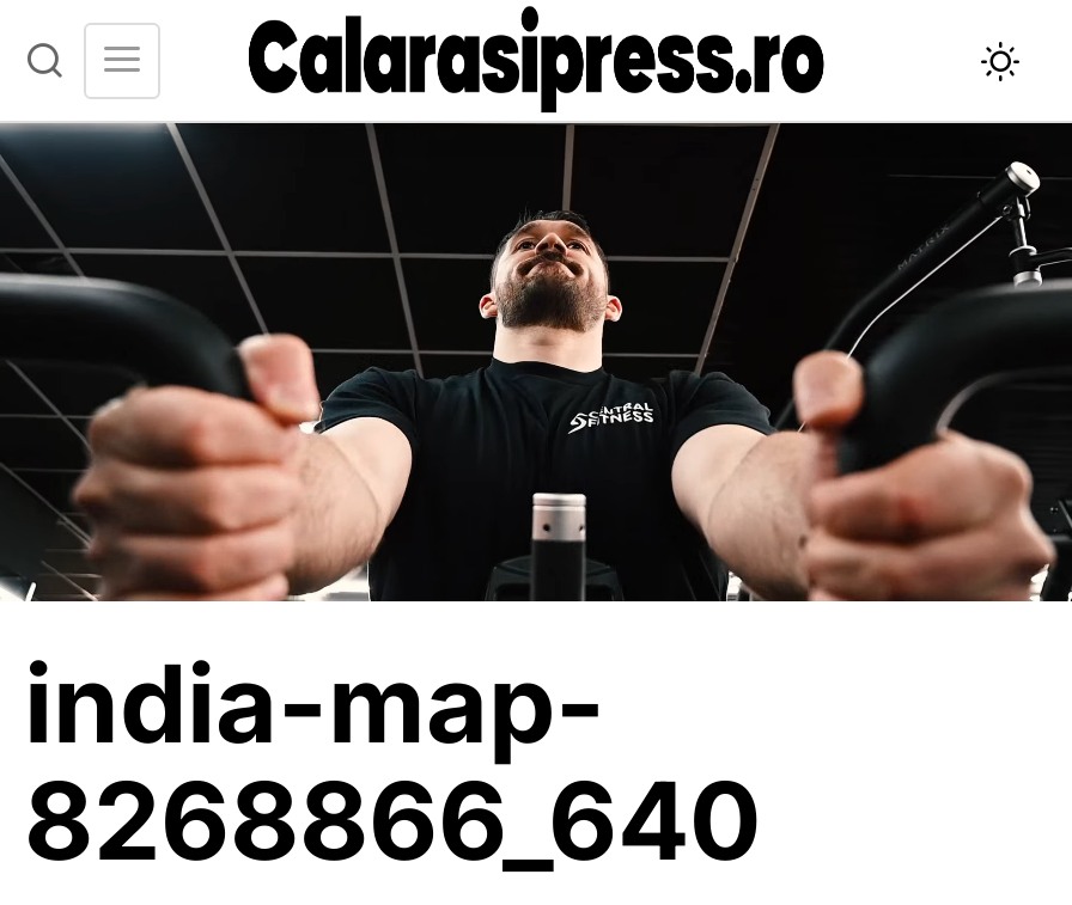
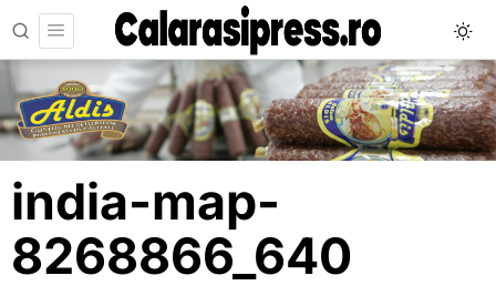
- [image]
+ [image]
